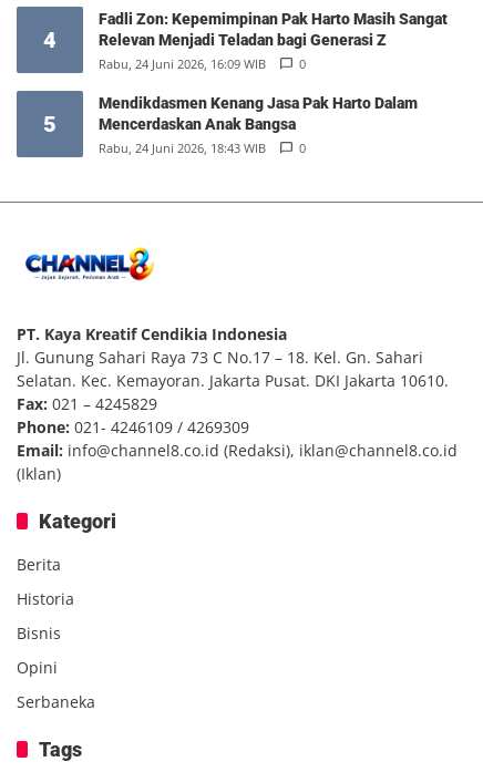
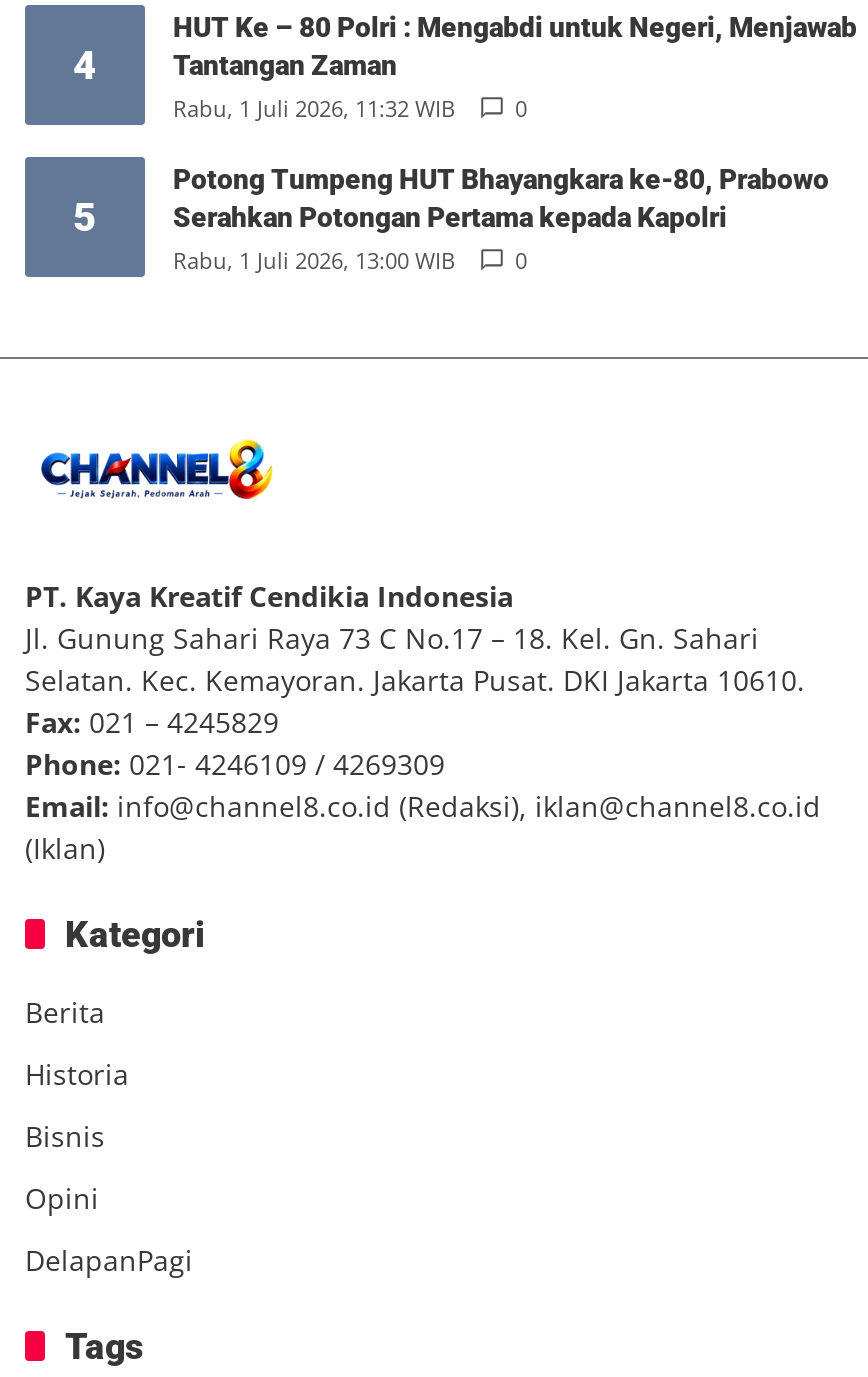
- Fadli Zon: Kepemimpinan Pak Harto Masih Sangat
- Relevan Menjadi Teladan bagi Generasi Z
- Rabu, 24 Juni 2026, 16:09 WIB
+ HUT Ke – 80 Polri : Mengabdi untuk Negeri, Menjawab
+ Tantangan Zaman
+ Rabu, 1 Juli 2026, 11:32 WIB

- Mendikdasmen Kenang Jasa Pak Harto Dalam
- Mencerdaskan Anak Bangsa
- Rabu, 24 Juni 2026, 18:43 WIB
+ Potong Tumpeng HUT Bhayangkara ke-80, Prabowo
+ Serahkan Potongan Pertama kepada Kapolri
+ Rabu, 1 Juli 2026, 13:00 WIB

- Serbaneka
+ DelapanPagi
